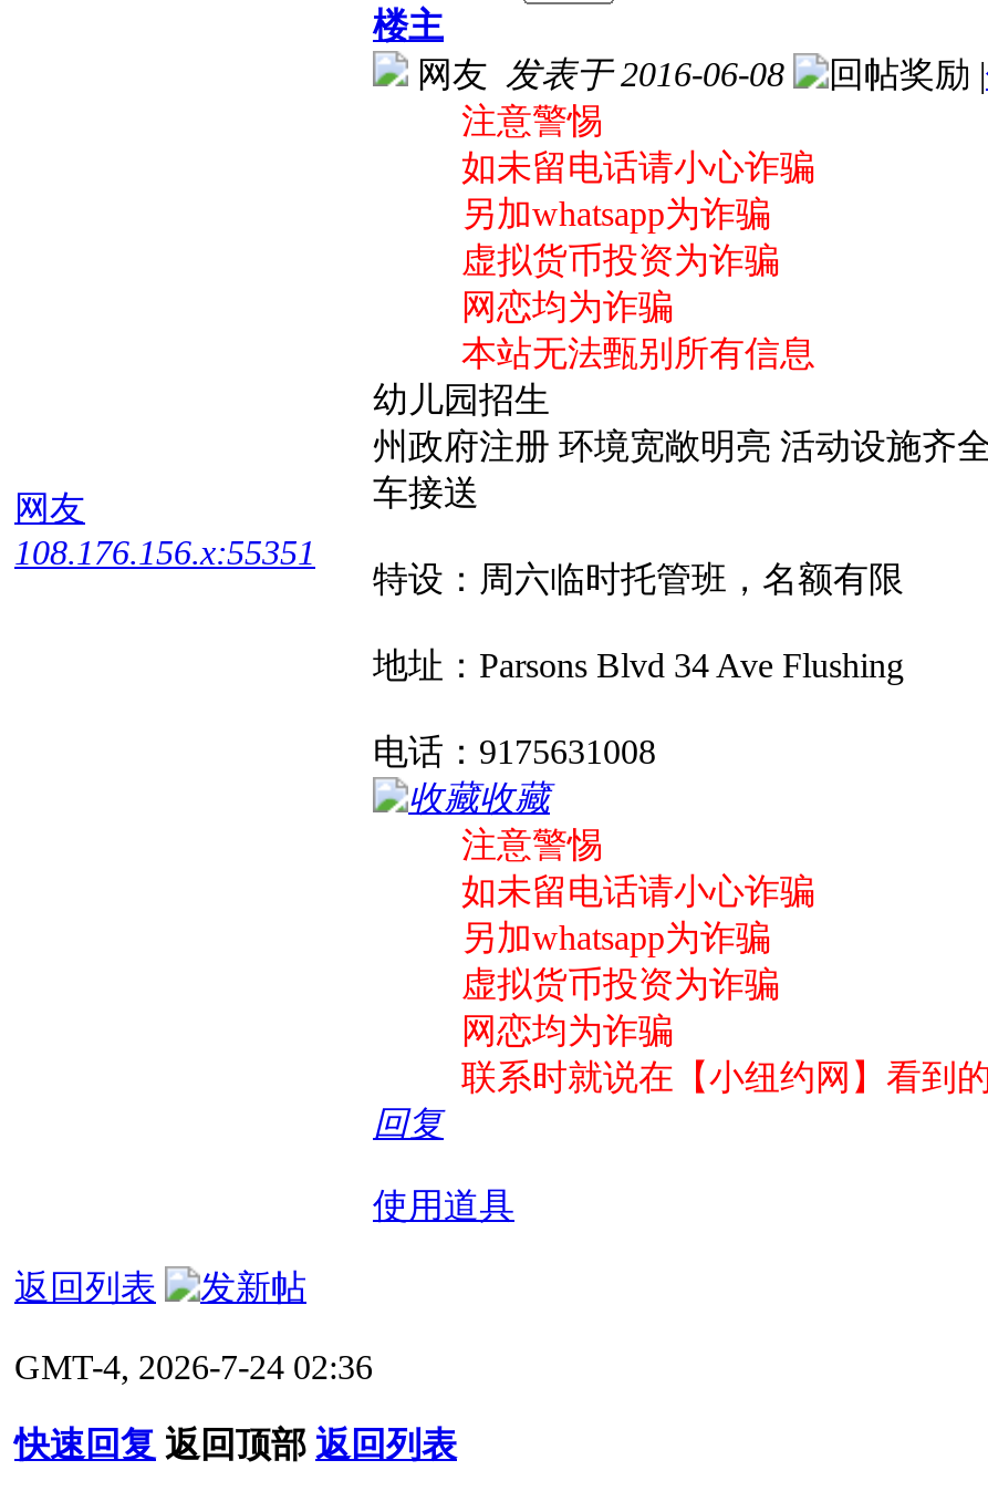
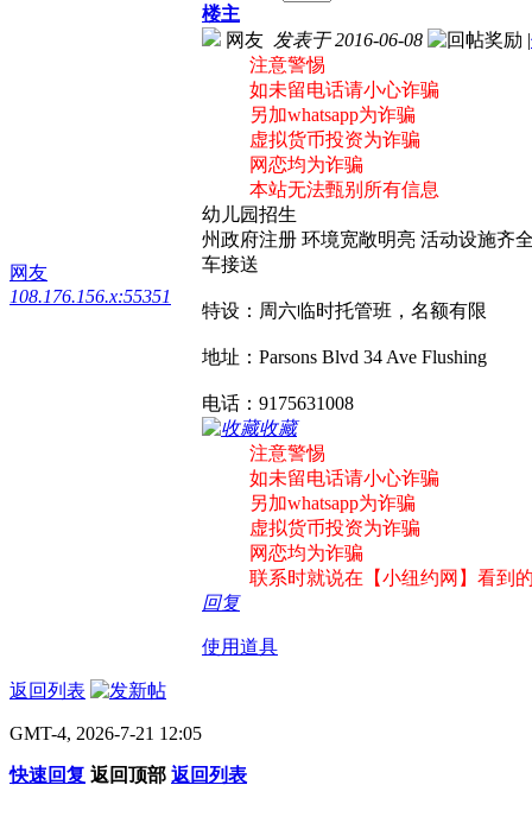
- GMT-4, 2026-7-24 02:36
+ GMT-4, 2026-7-21 12:05
